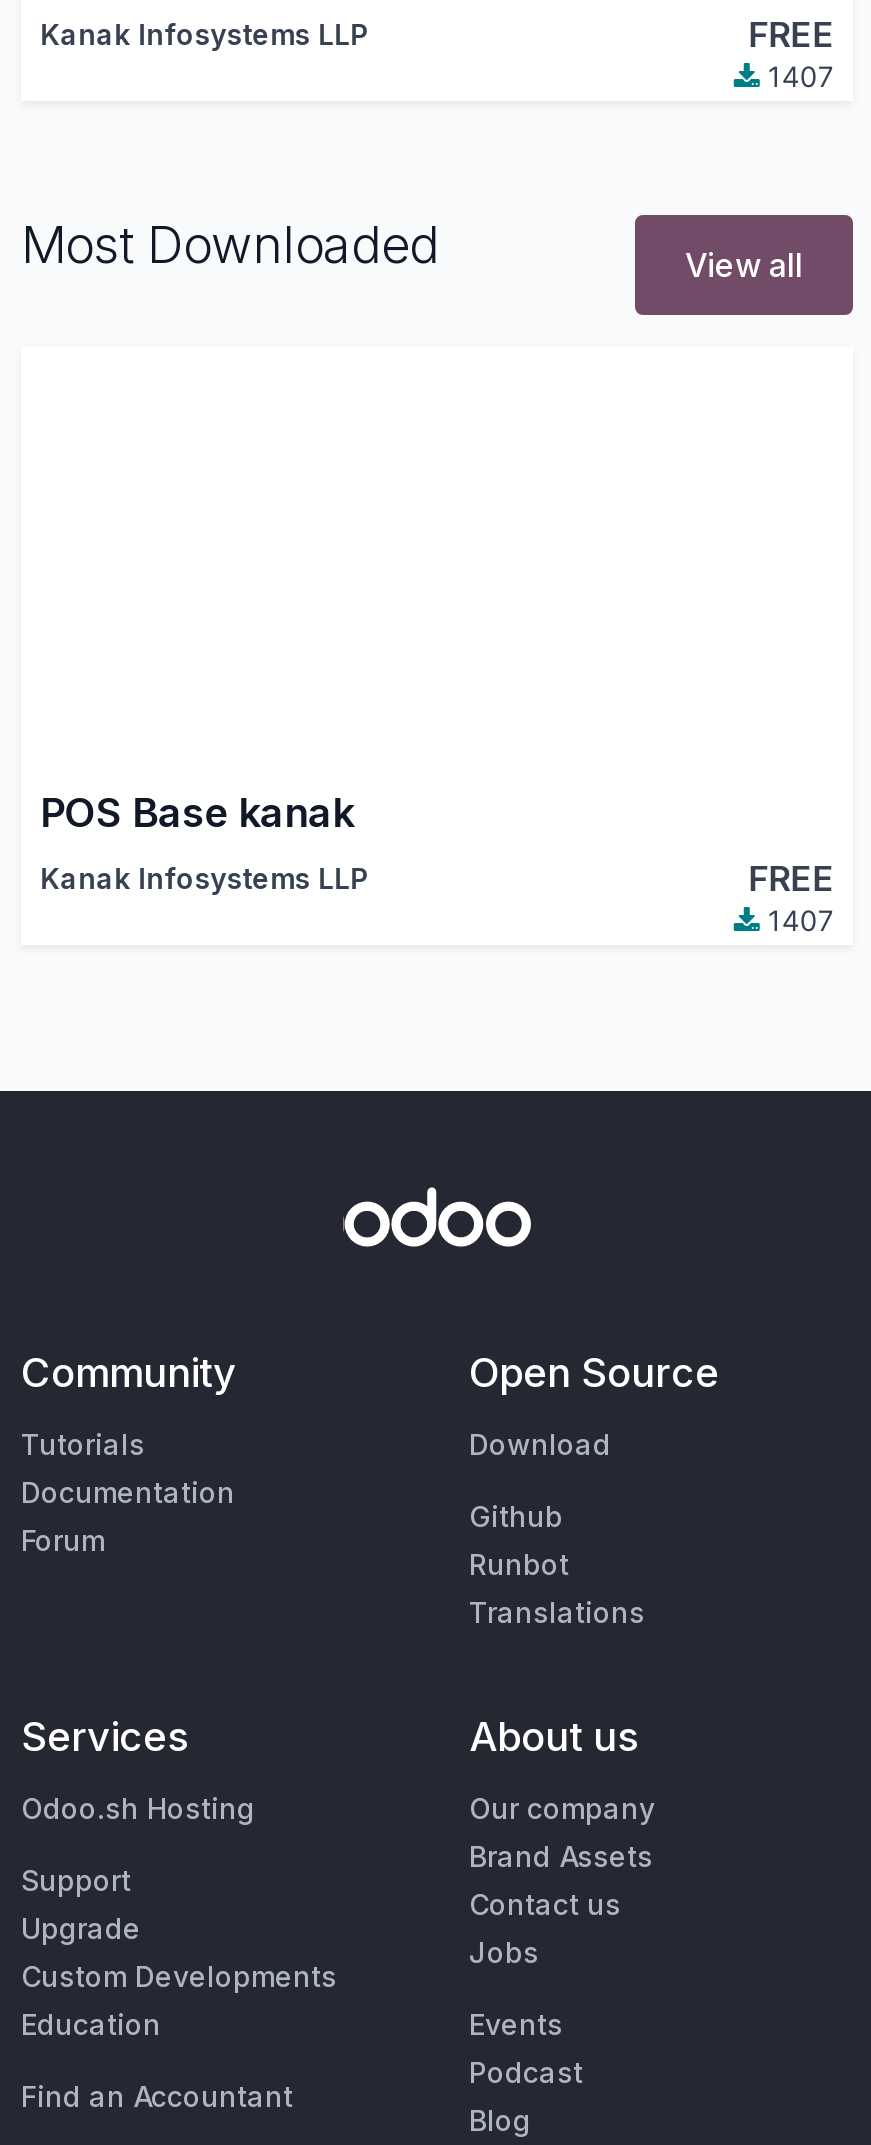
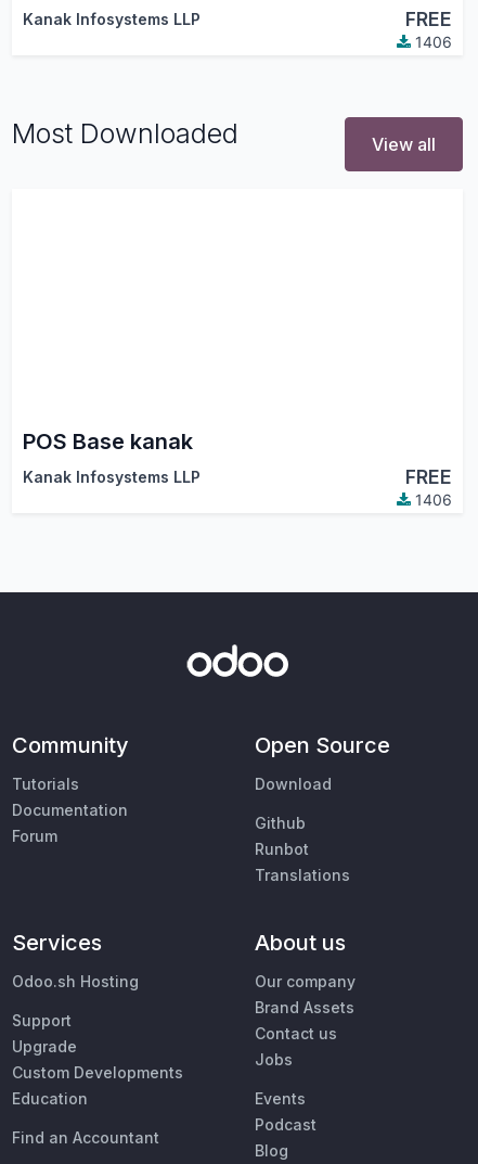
- 1407
+ 1406

- 1407
+ 1406
